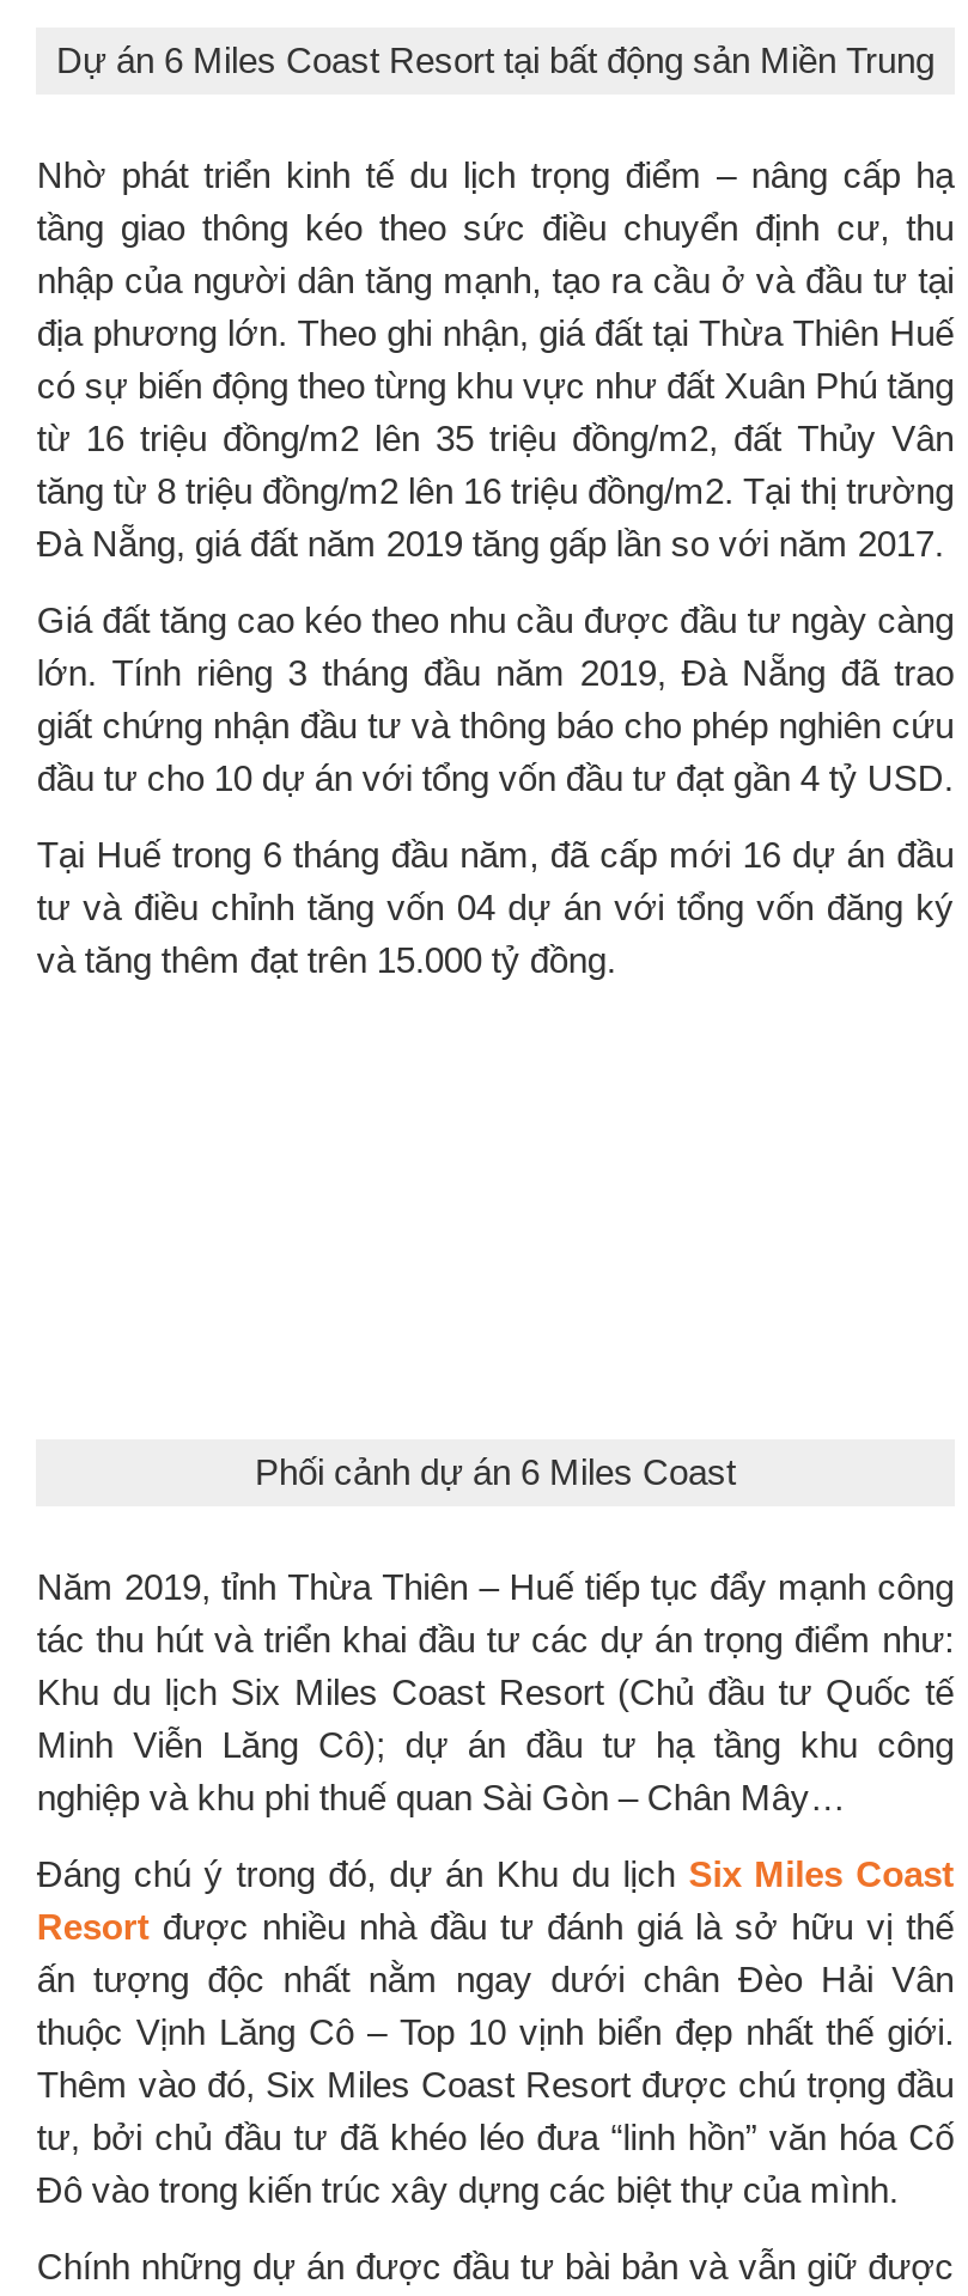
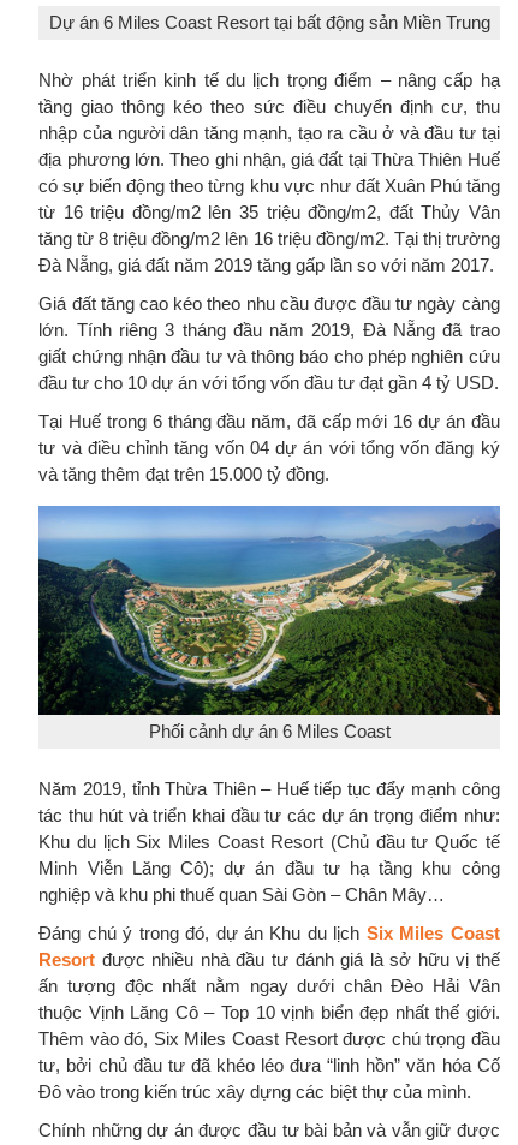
+ [image]
